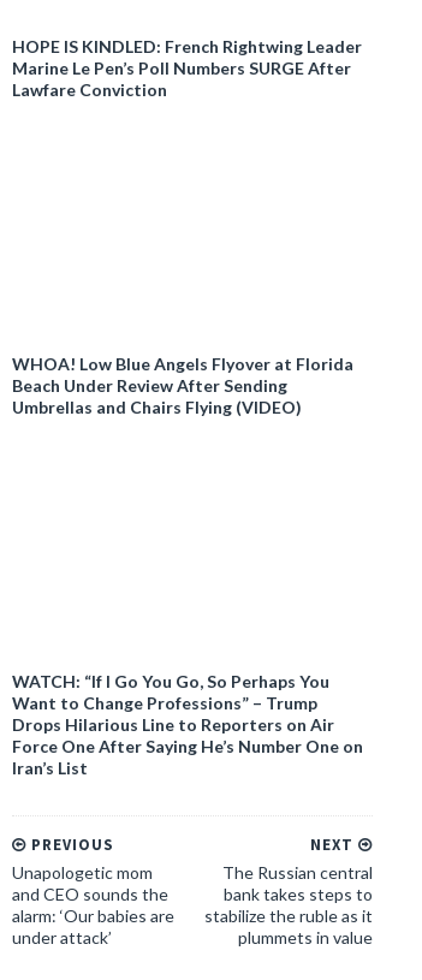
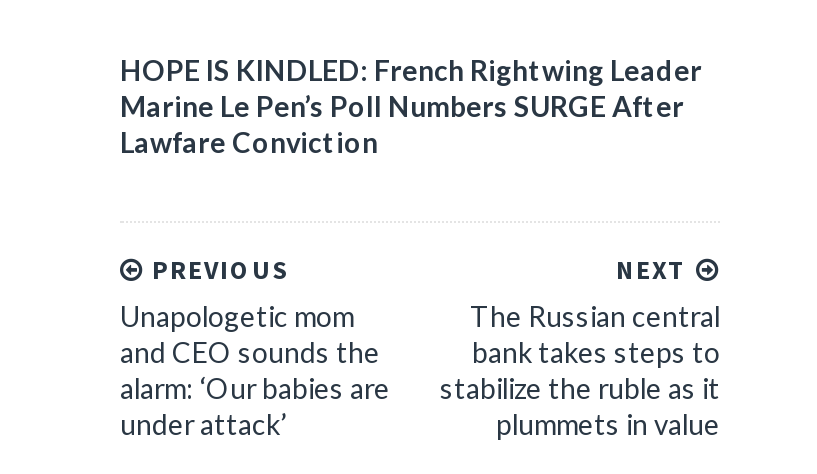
- WHOA! Low Blue Angels Flyover at Florida
- Beach Under Review After Sending
- Umbrellas and Chairs Flying (VIDEO)

- WATCH: “If I Go You Go, So Perhaps You
- Want to Change Professions” – Trump
- Drops Hilarious Line to Reporters on Air
- Force One After Saying He’s Number One on
- Iran’s List
